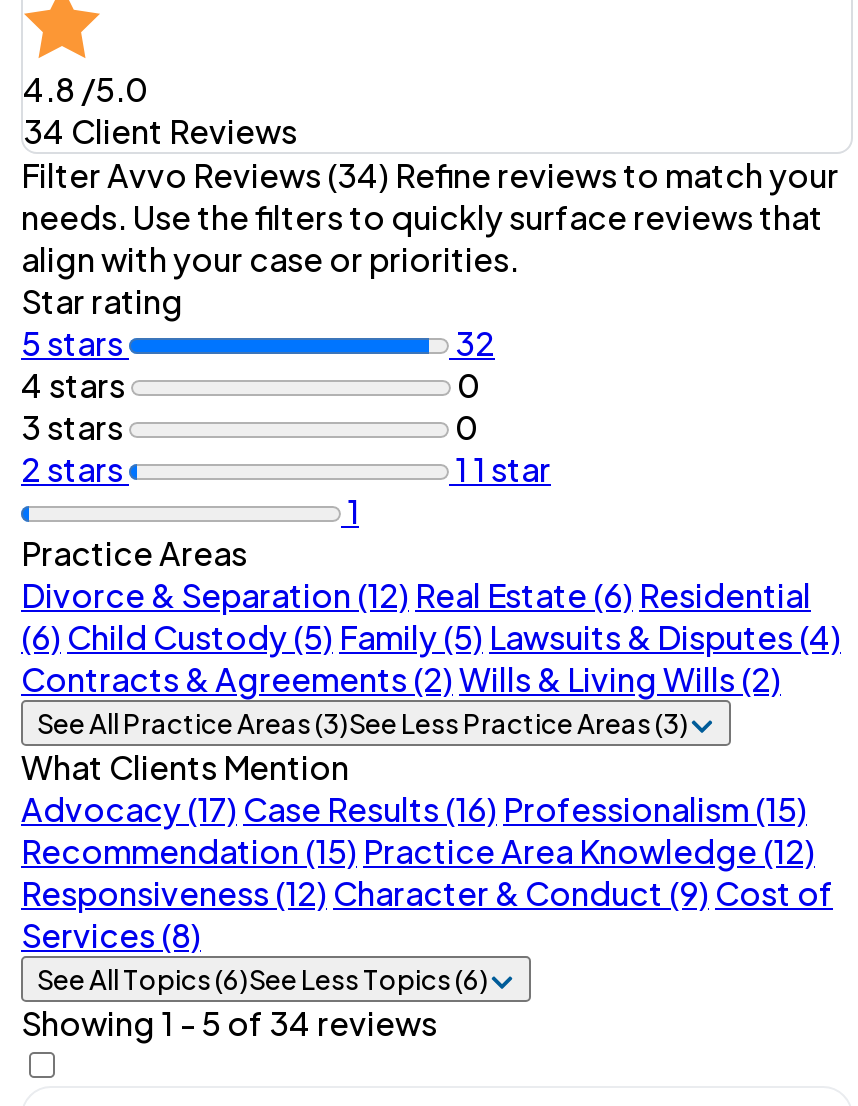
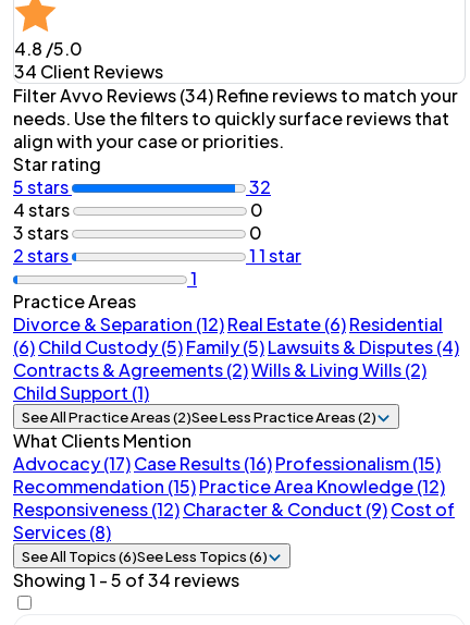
- See All Practice Areas (3)See Less Practice Areas (3)
+ Child Support (1)
+ See All Practice Areas (2)See Less Practice Areas (2)
